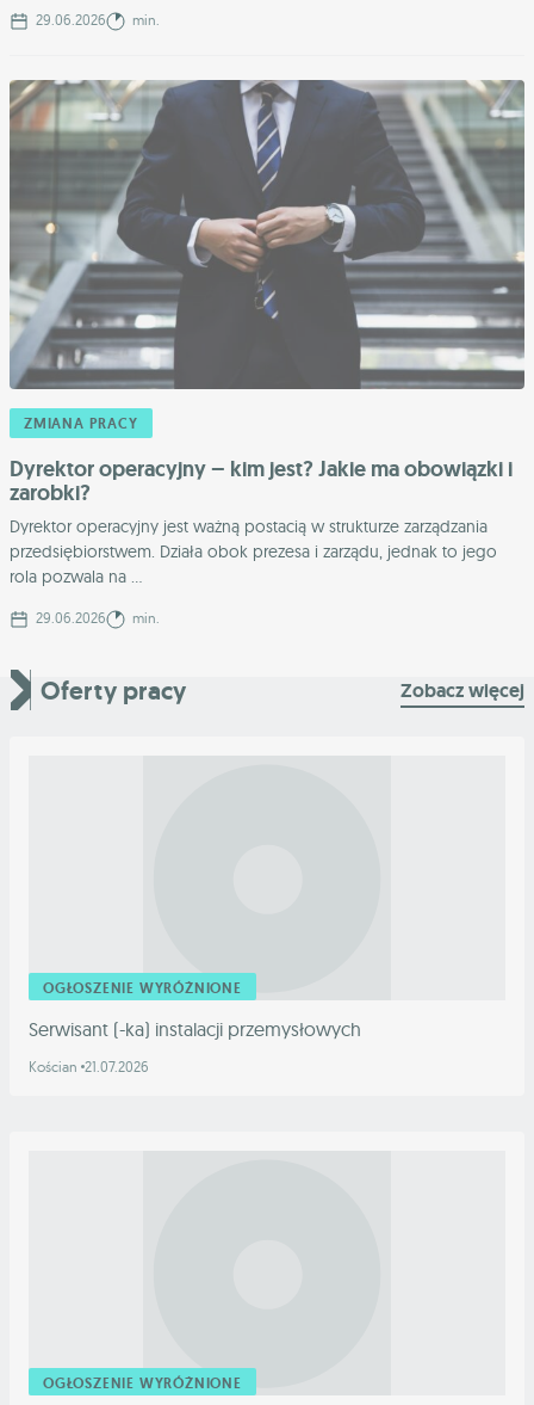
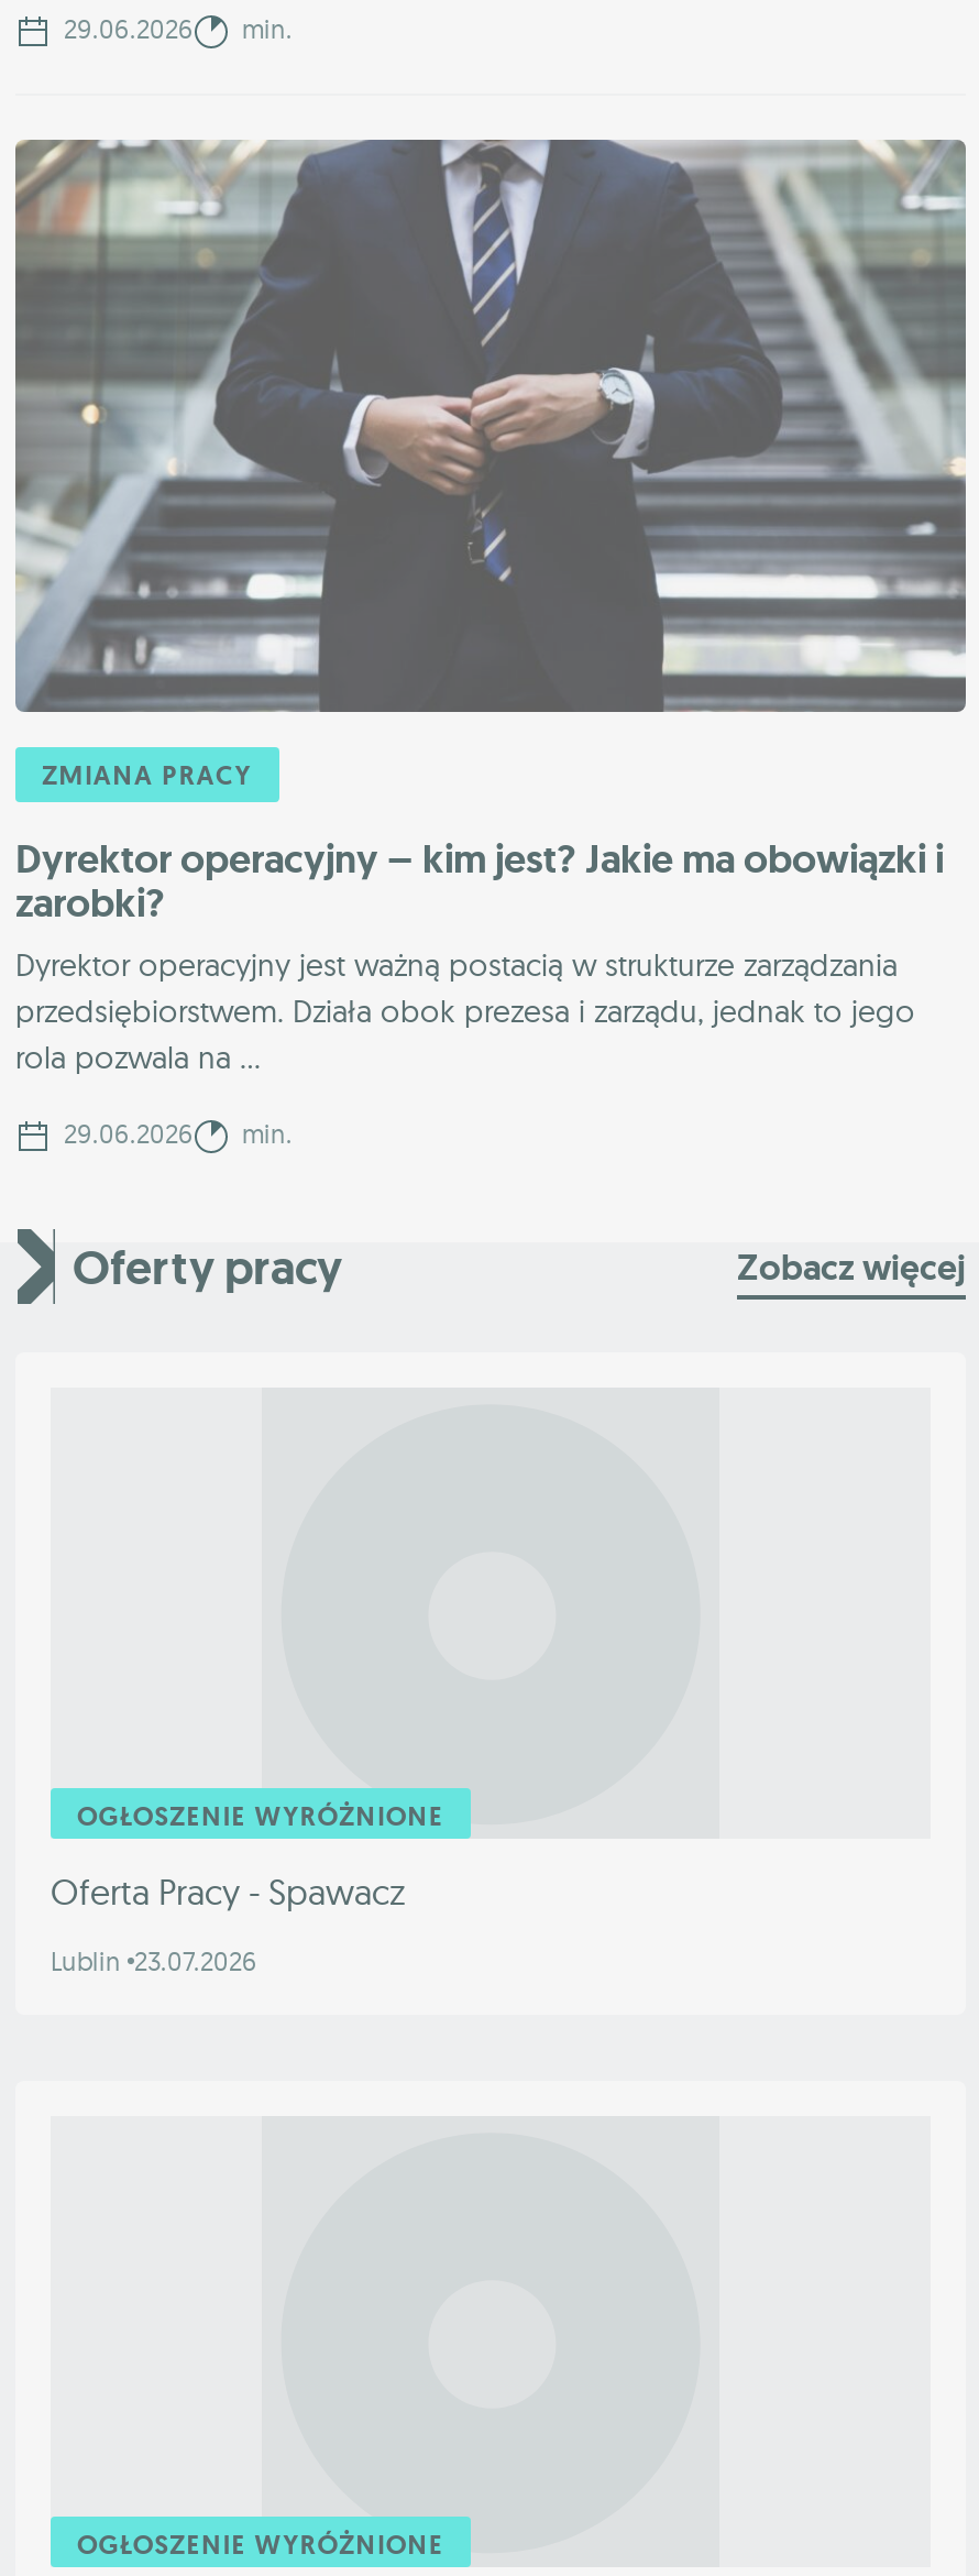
- Serwisant (-ka) instalacji przemysłowych
+ Oferta Pracy - Spawacz

- Kościan 21.07.2026
+ Lublin 23.07.2026
